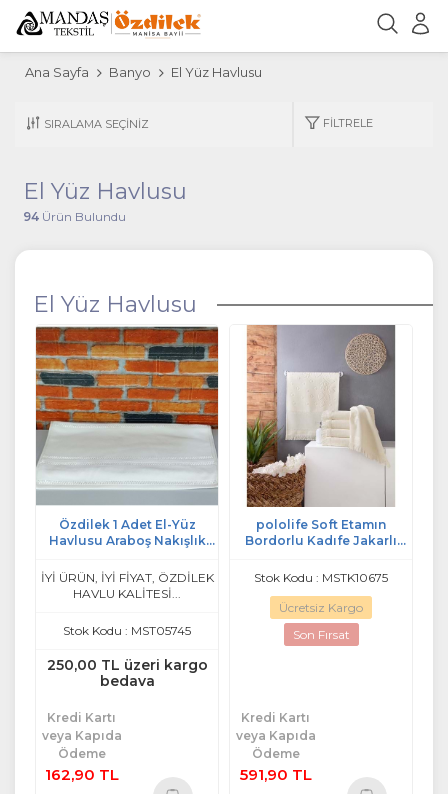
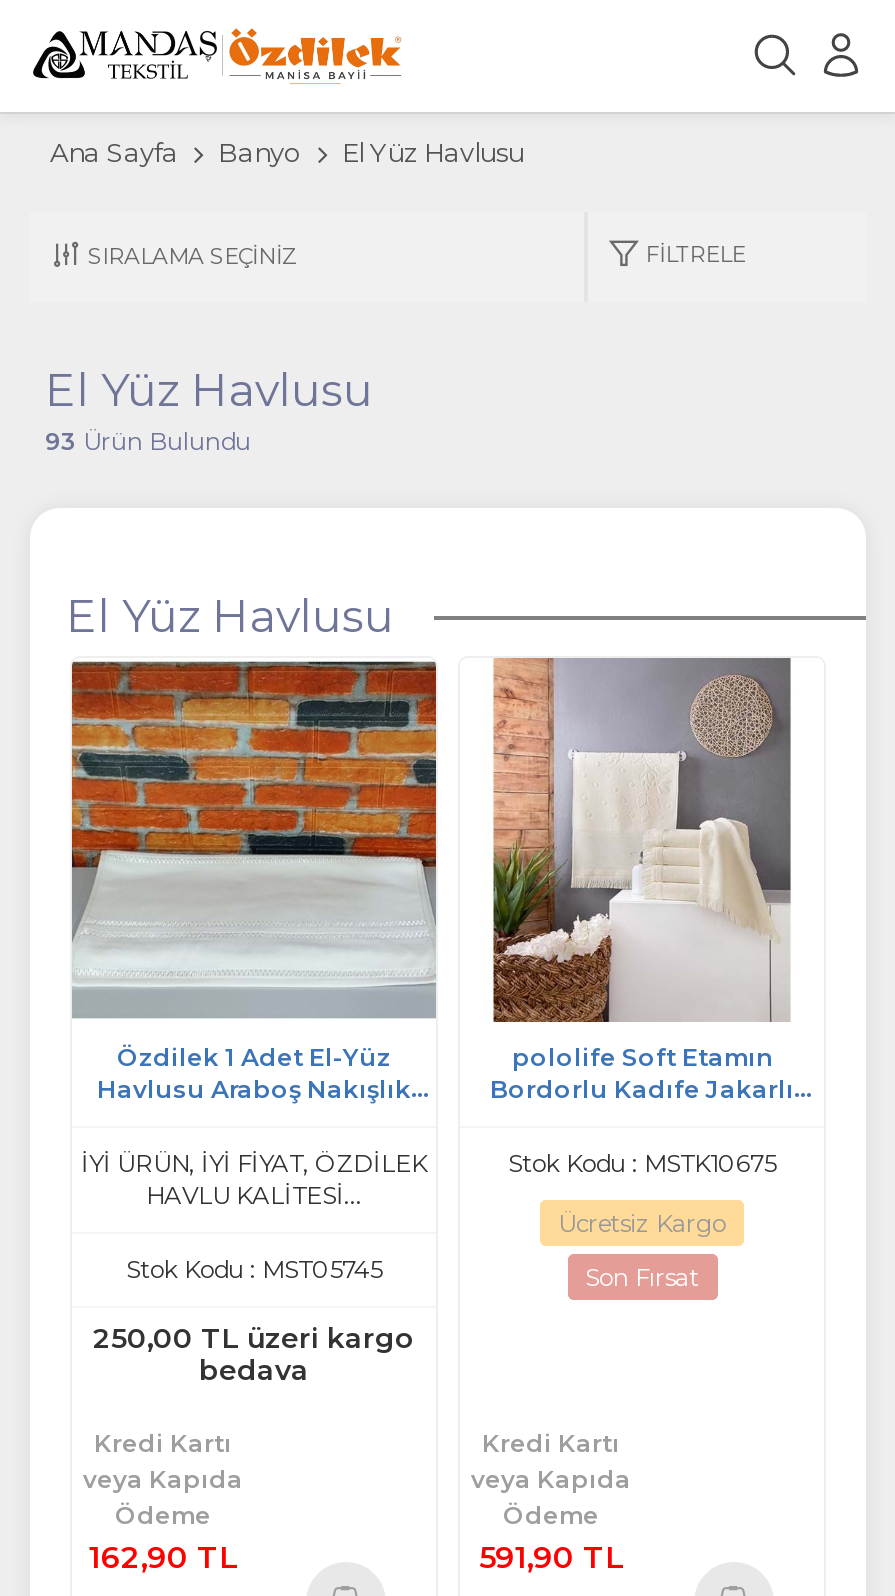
- 94 Ürün Bulundu
+ 93 Ürün Bulundu
